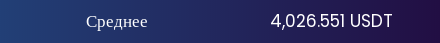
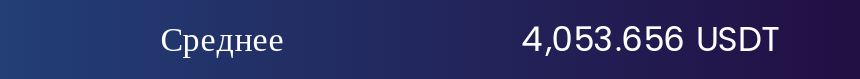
- 4,026.551 USDT
+ 4,053.656 USDT
